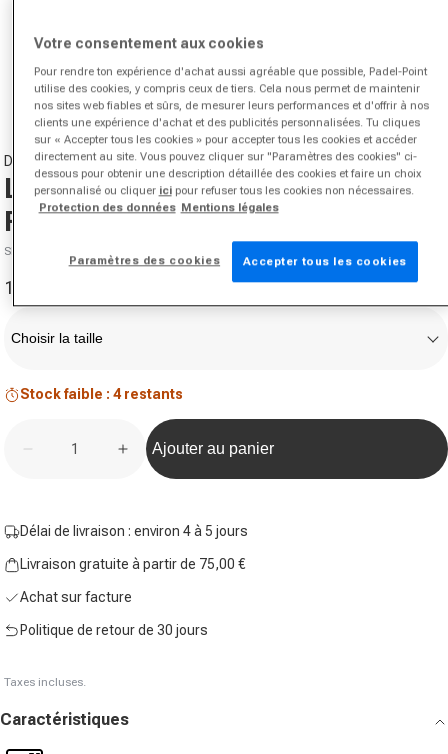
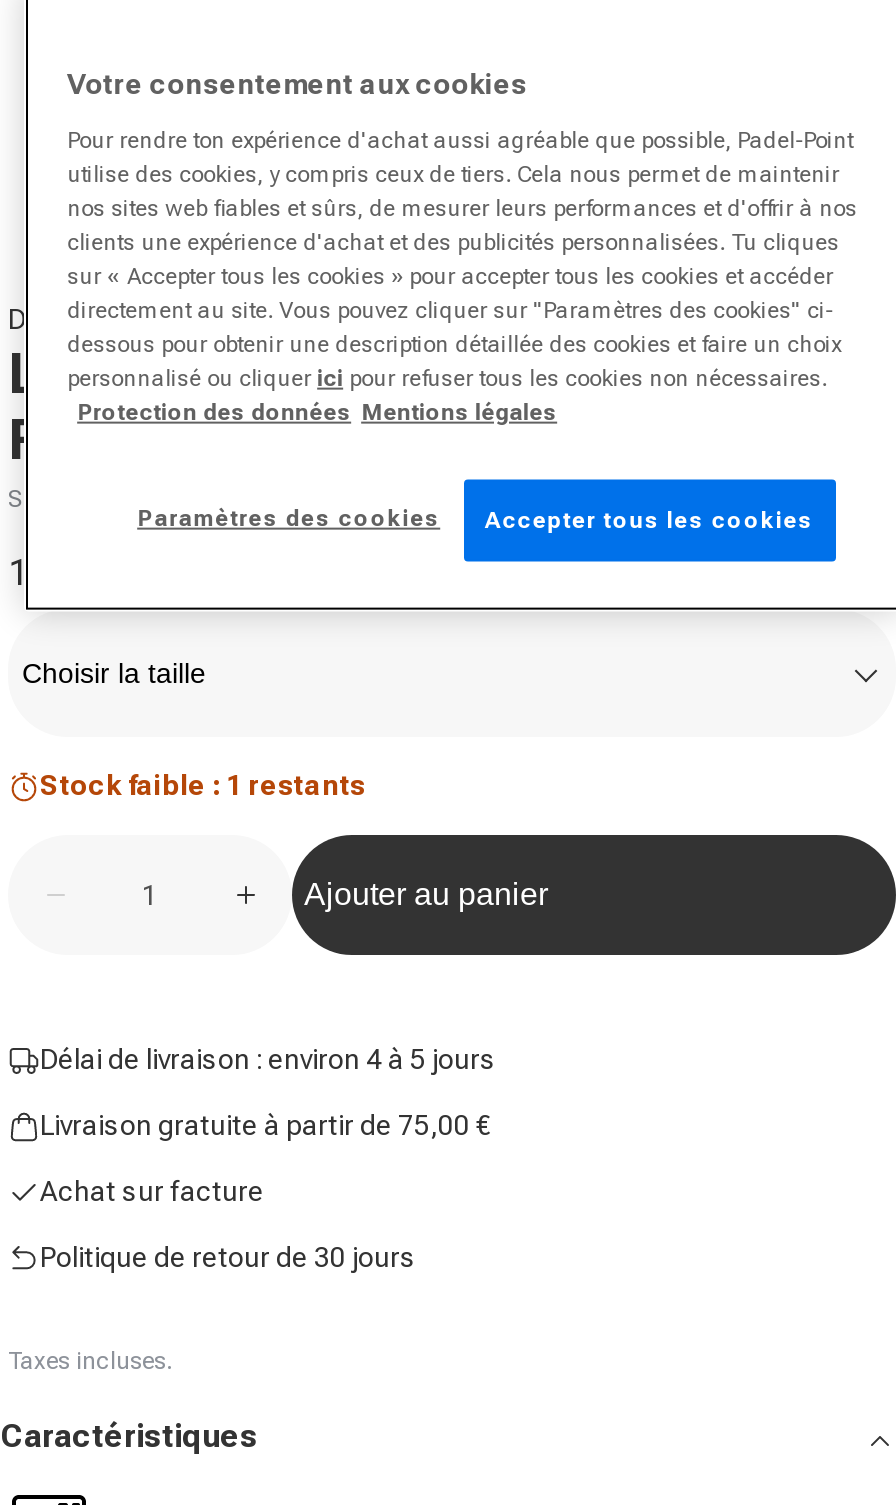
- Stock faible : 4 restants
+ Stock faible : 1 restants
